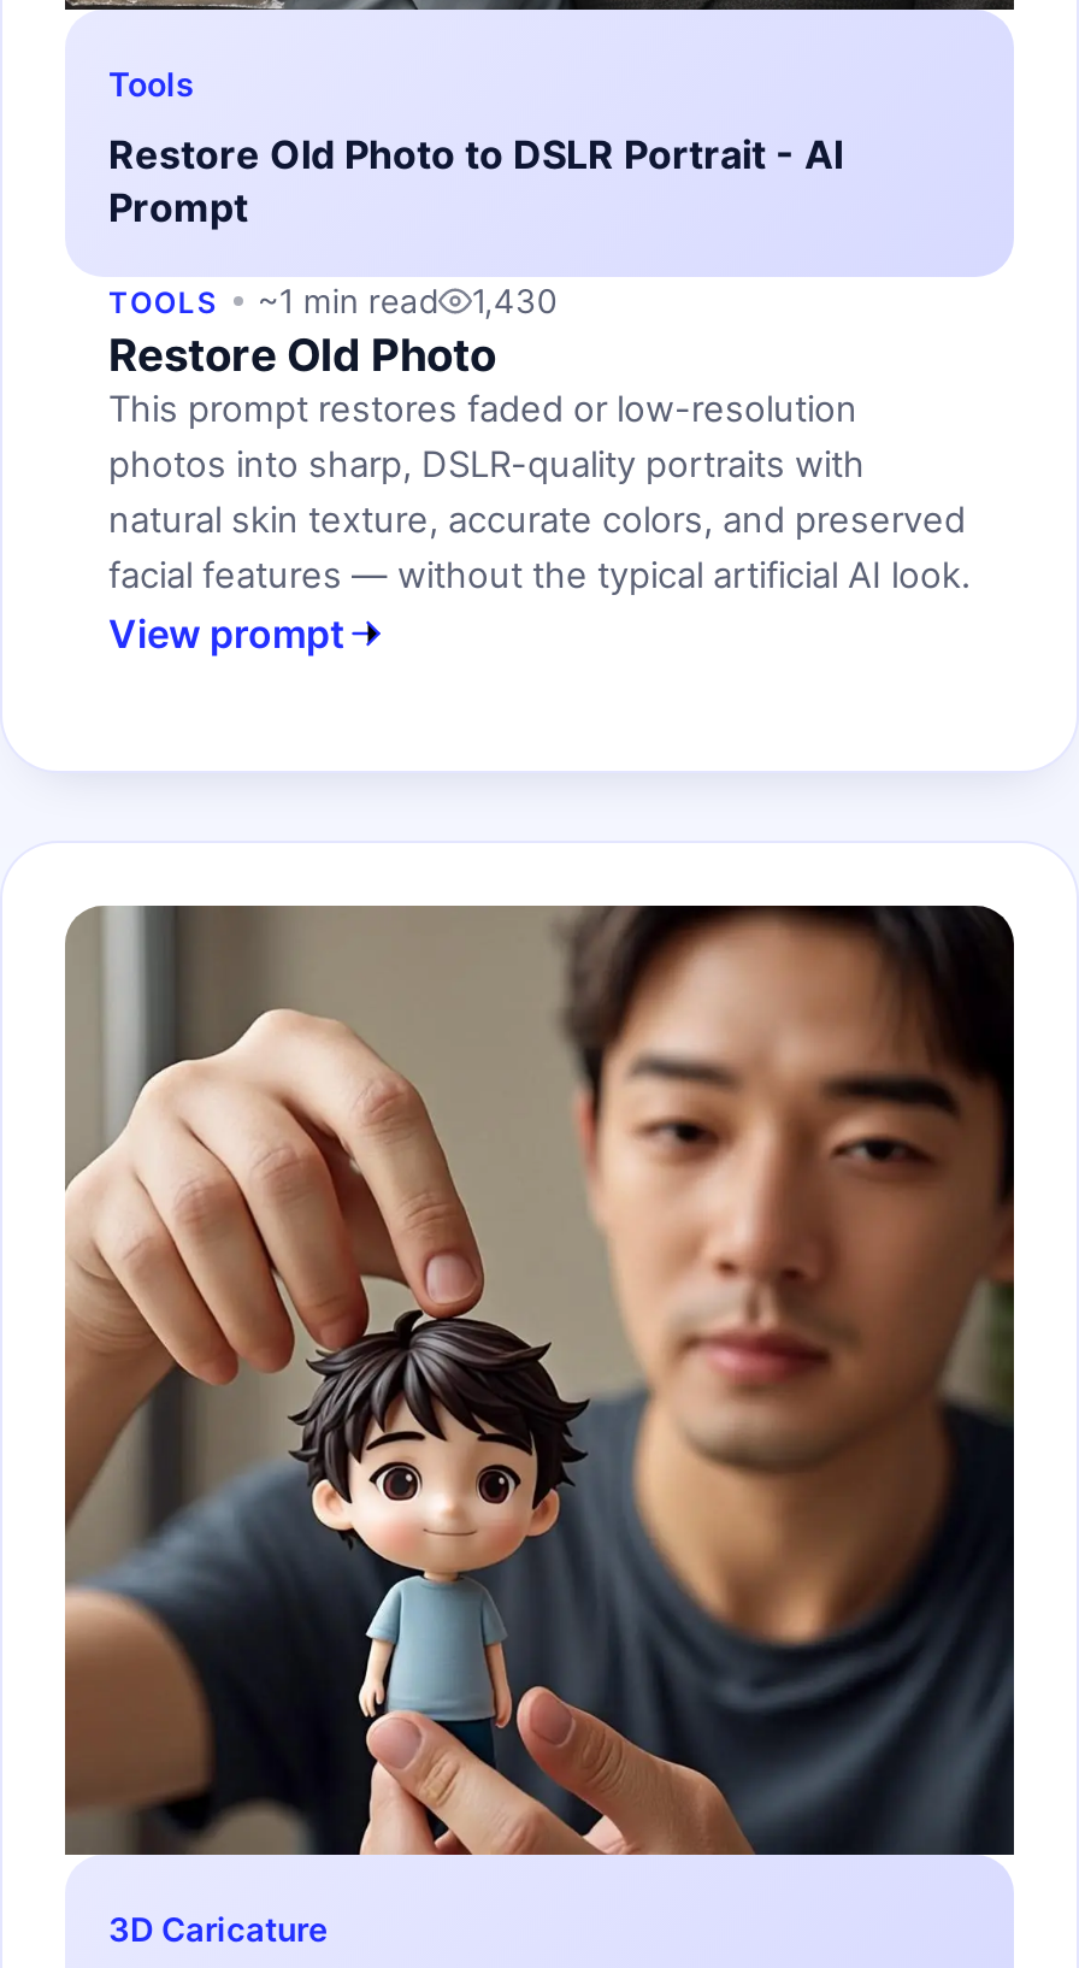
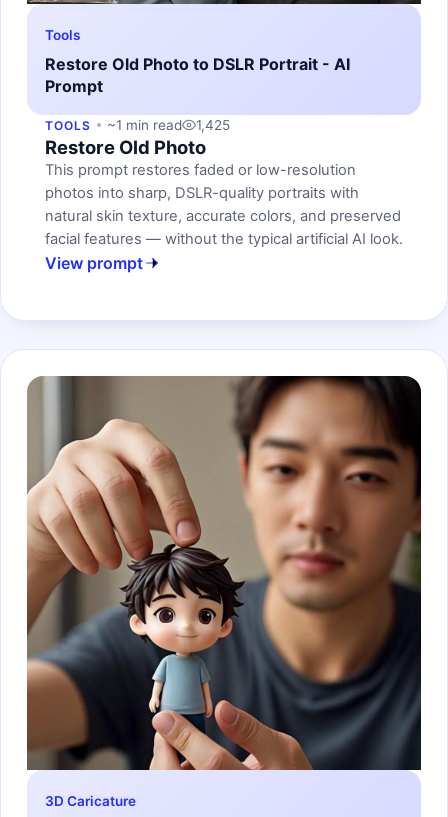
- TOOLS ~1 min read 1,430
+ TOOLS ~1 min read 1,425
